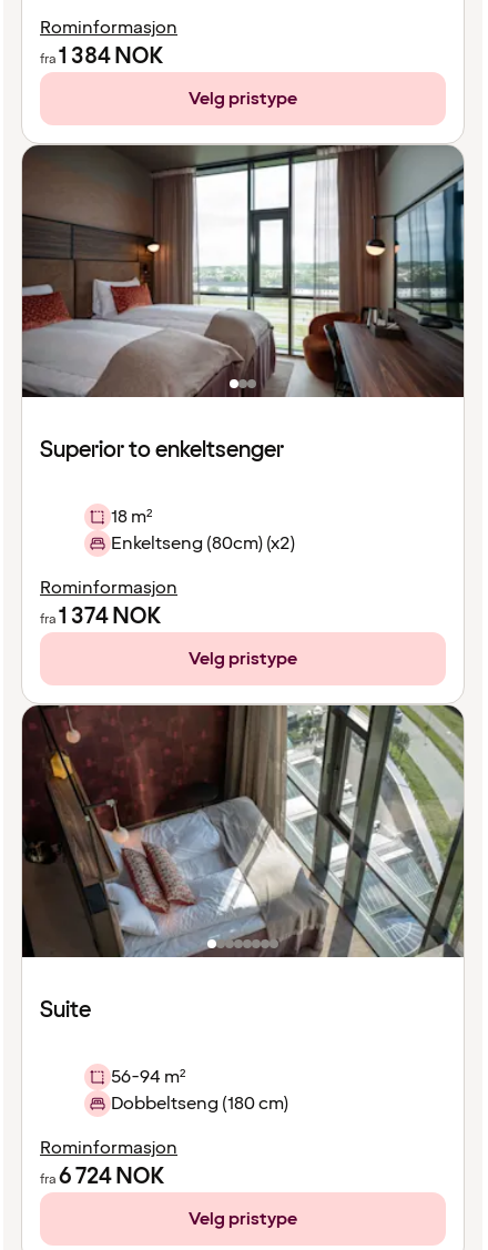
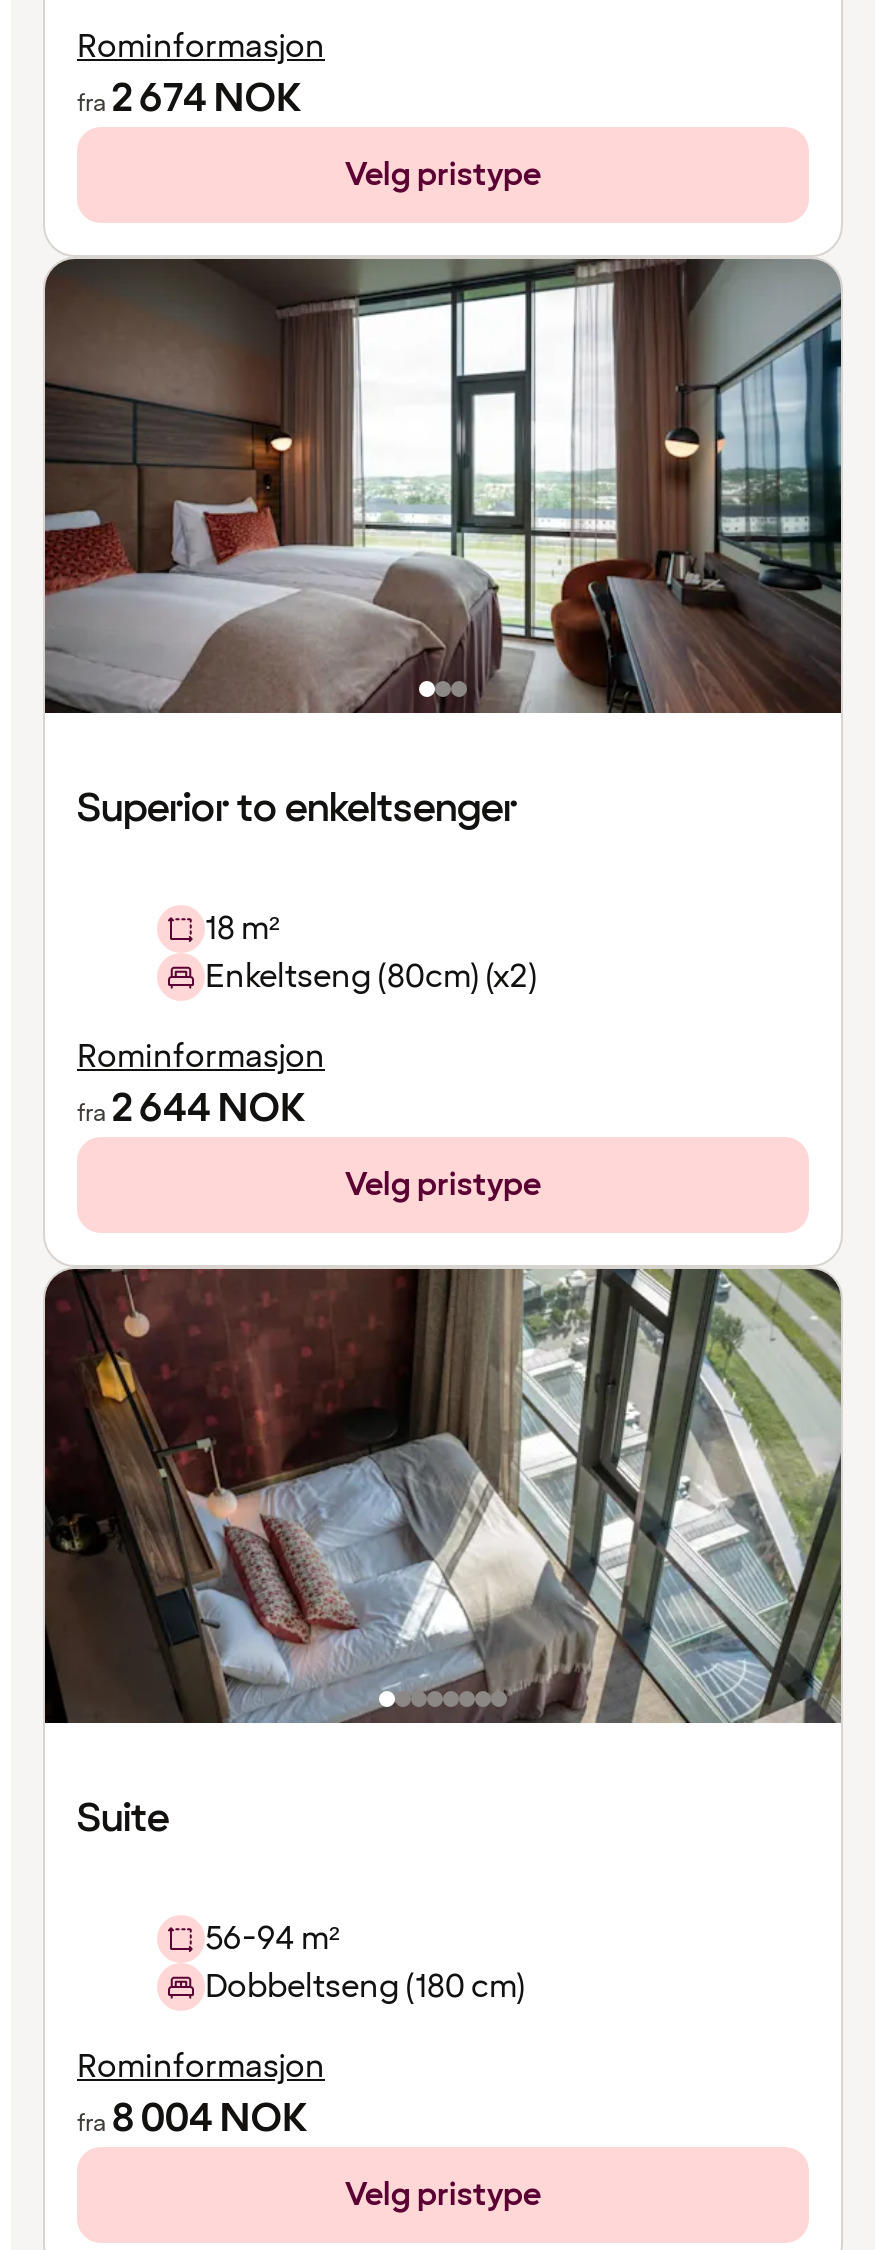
- fra1 384 NOK
+ fra2 674 NOK

- fra1 374 NOK
+ fra2 644 NOK

- fra6 724 NOK
+ fra8 004 NOK
